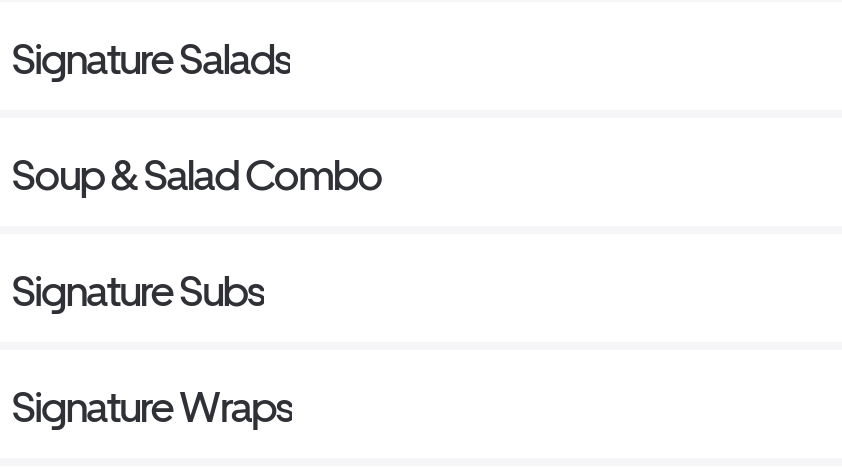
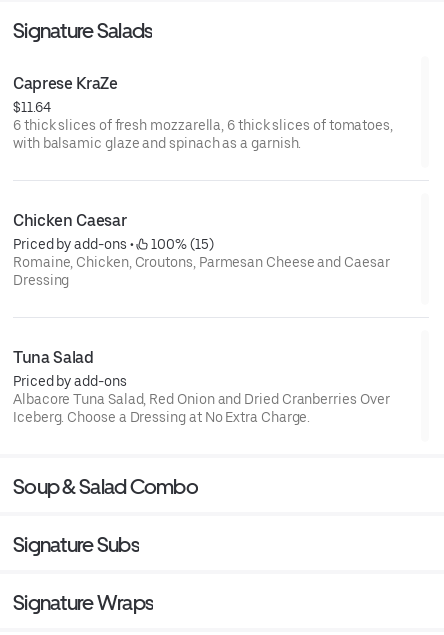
+ Caprese KraZe
+ $11.64
+ 6 thick slices of fresh mozzarella, 6 thick slices of tomatoes,
+ with balsamic glaze and spinach as a garnish.

+ Chicken Caesar
+ Priced by add-ons •
+ 100% (15)
+ Romaine, Chicken, Croutons, Parmesan Cheese and Caesar
+ Dressing

+ Tuna Salad
+ Priced by add-ons
+ Albacore Tuna Salad, Red Onion and Dried Cranberries Over
+ Iceberg. Choose a Dressing at No Extra Charge.
